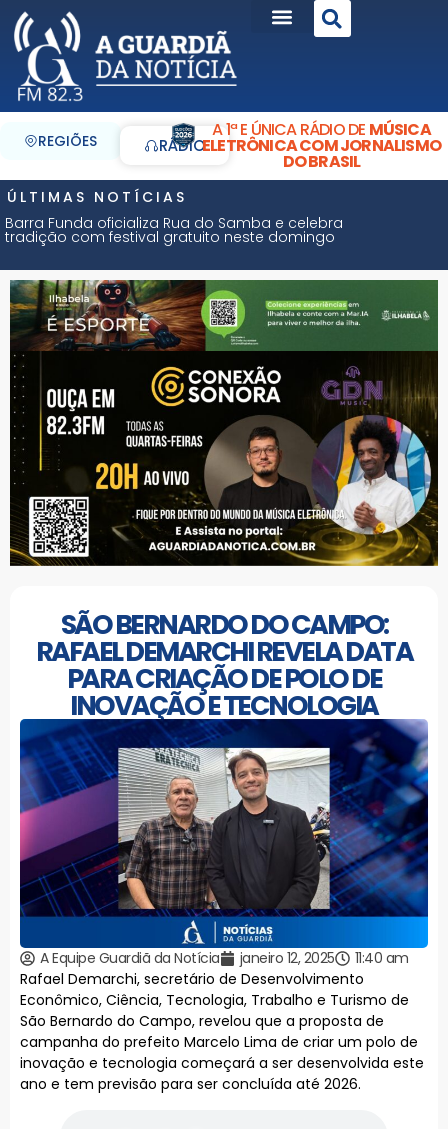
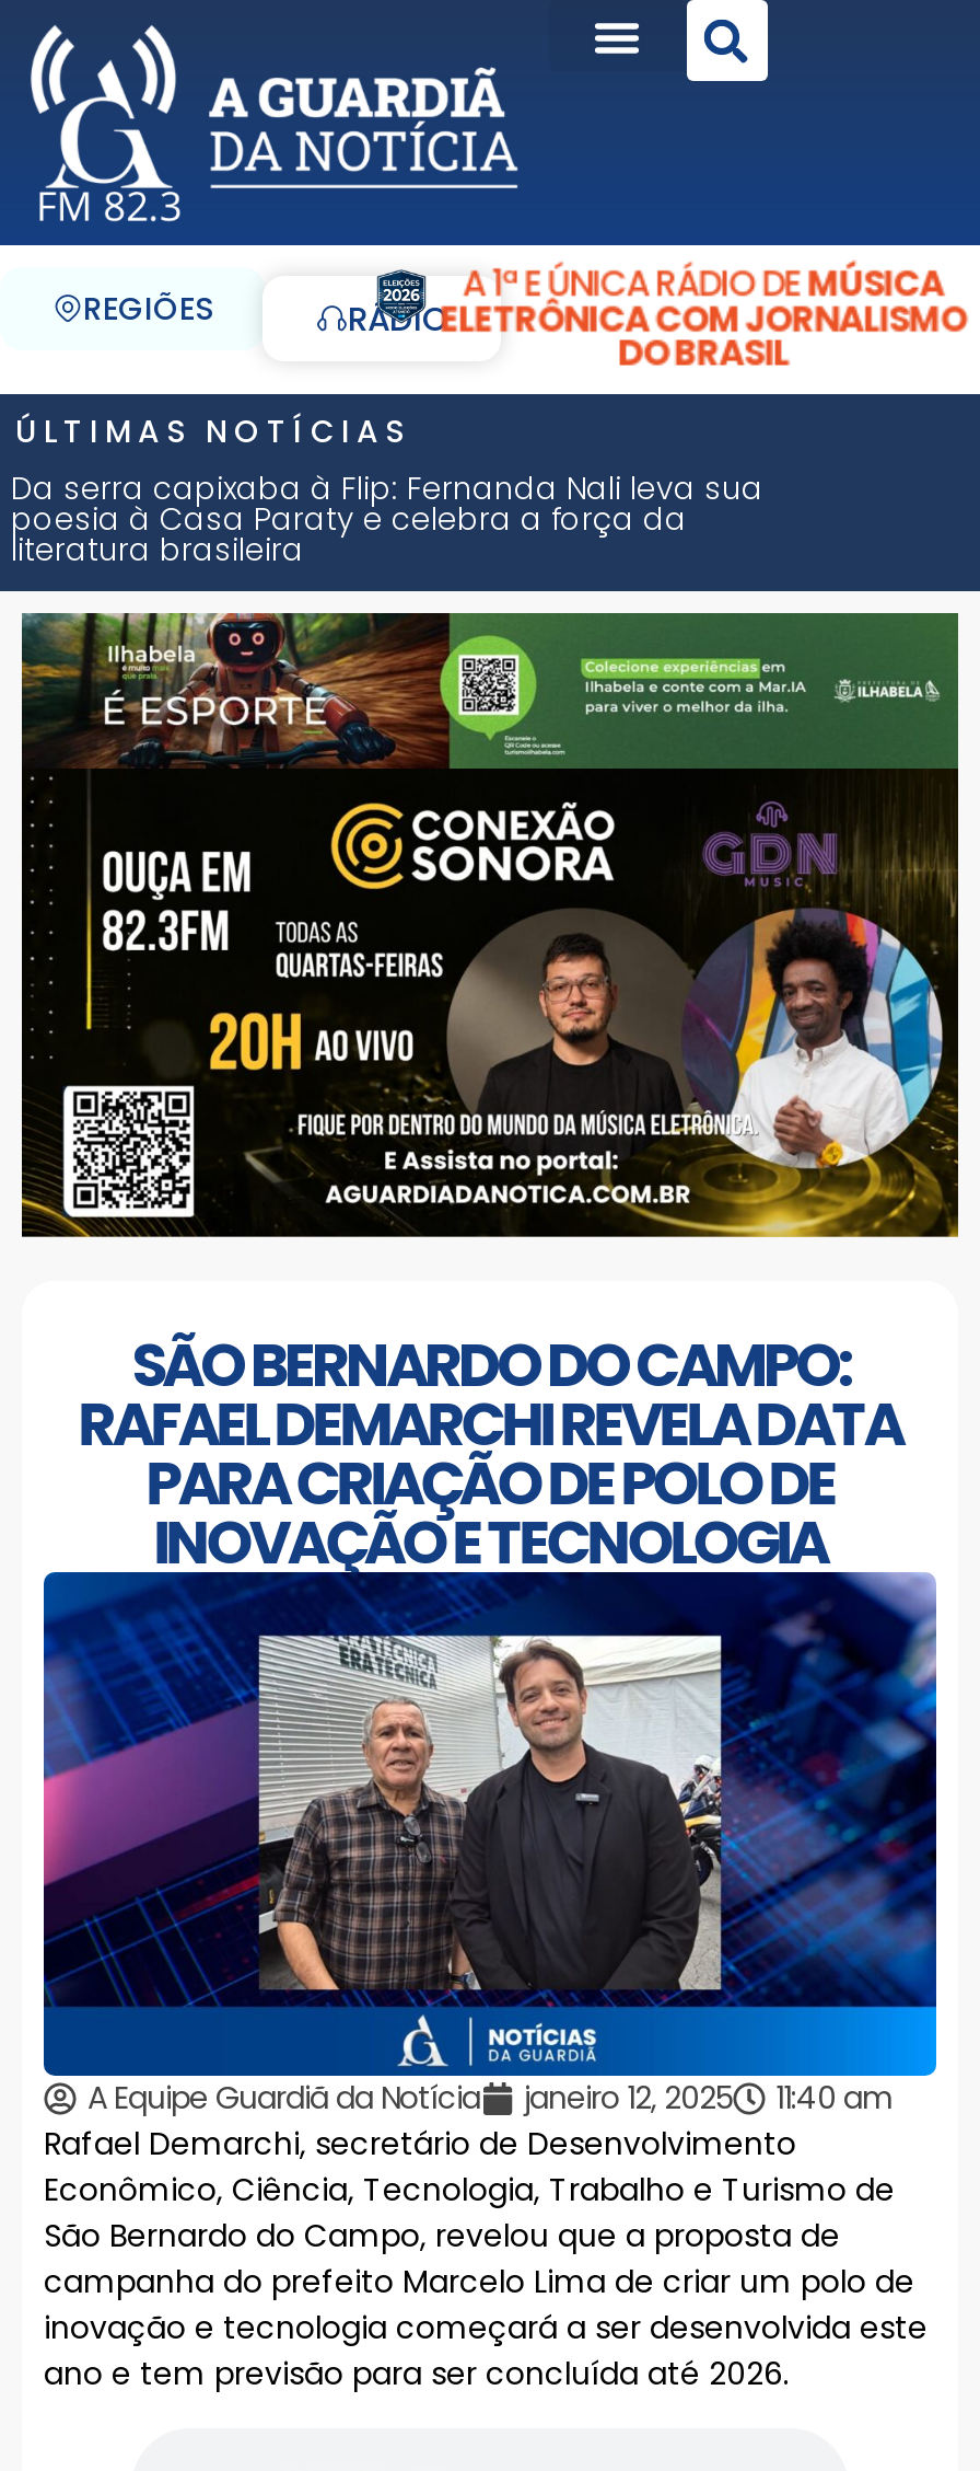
- Barra Funda oficializa Rua do Samba e celebra
- tradição com festival gratuito neste domingo
+ Da serra capixaba à Flip: Fernanda Nali leva sua
+ poesia à Casa Paraty e celebra a força da
+ literatura brasileira
